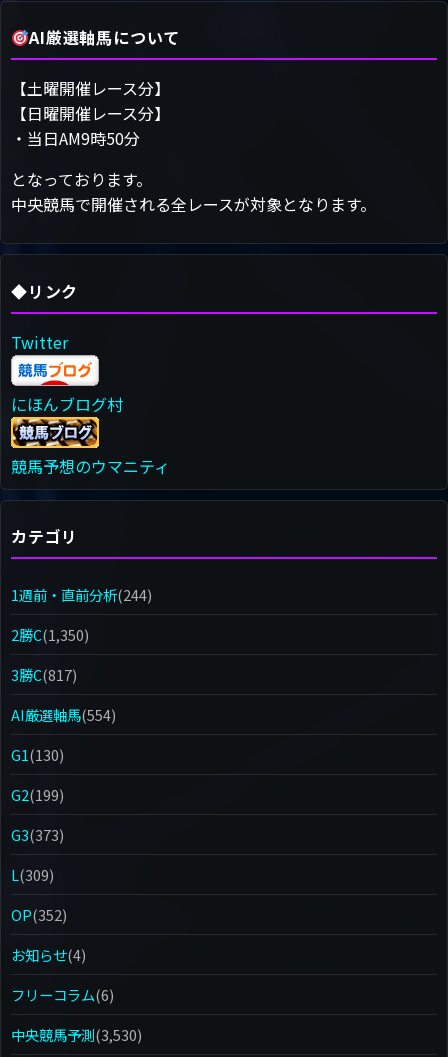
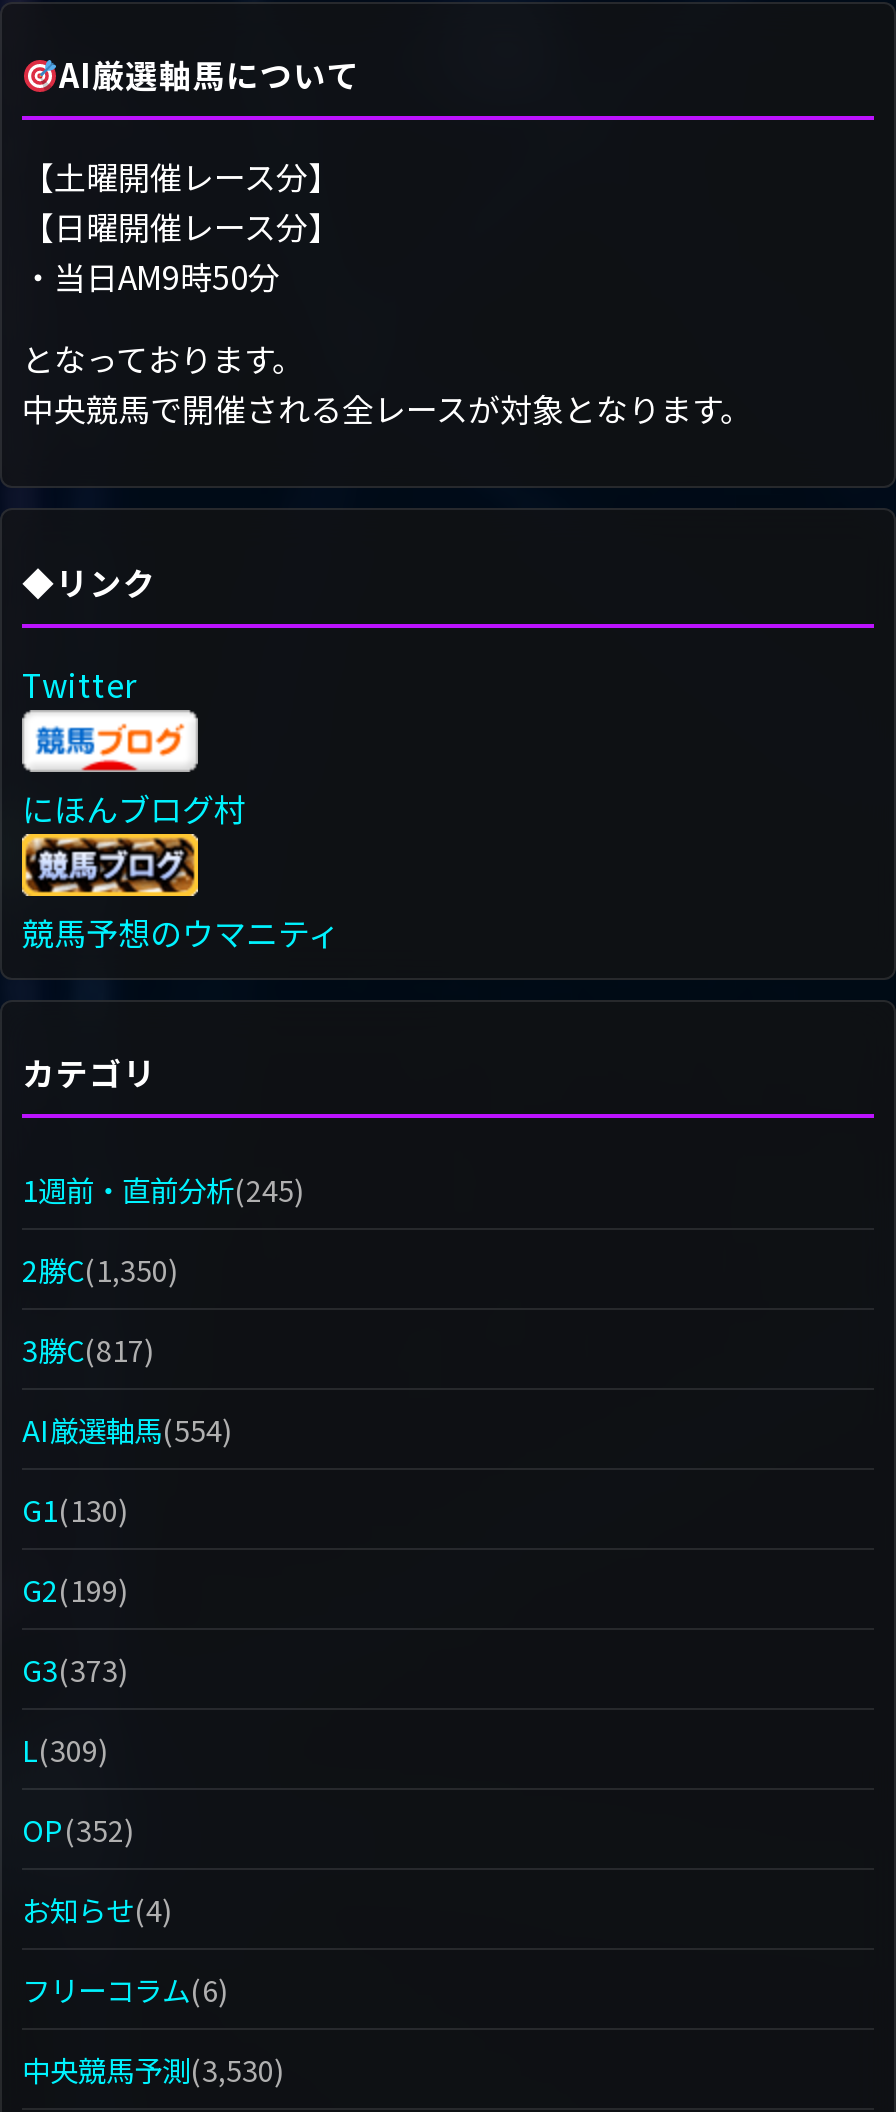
- 1週前・直前分析(244)
+ 1週前・直前分析(245)
